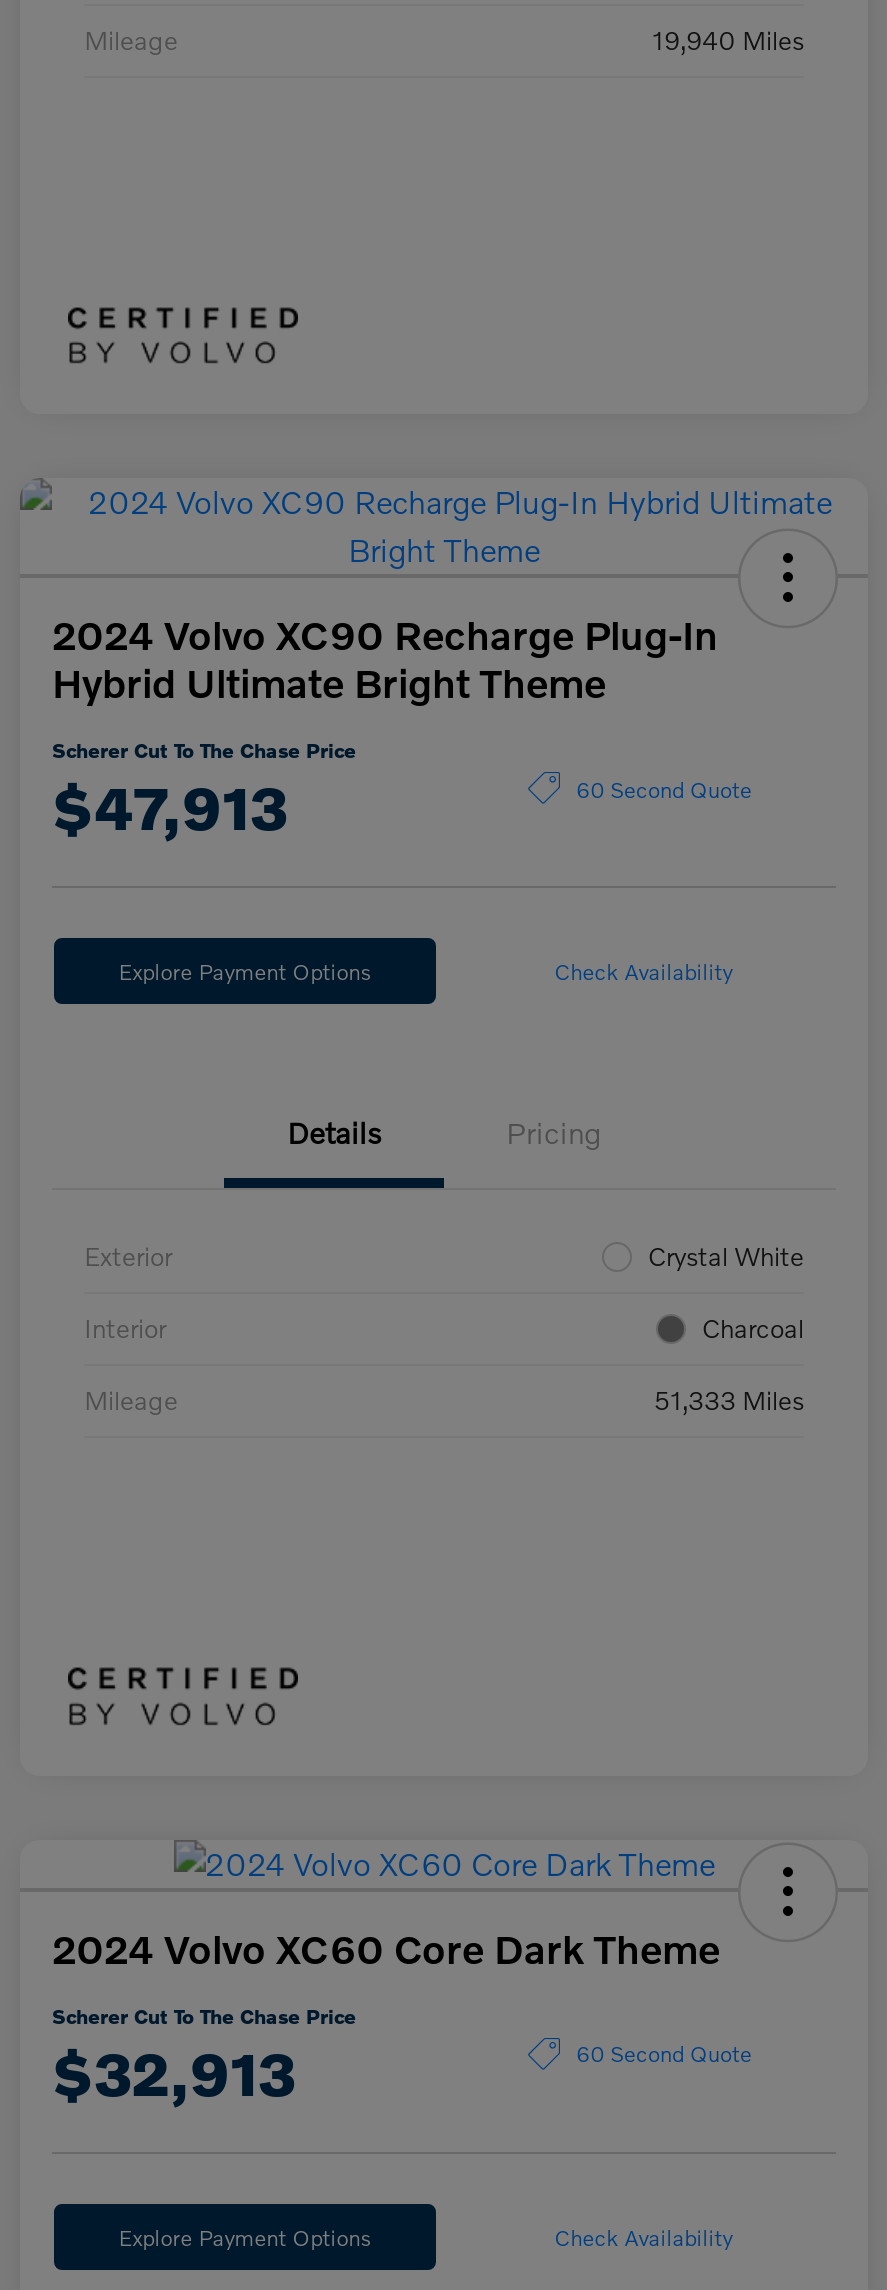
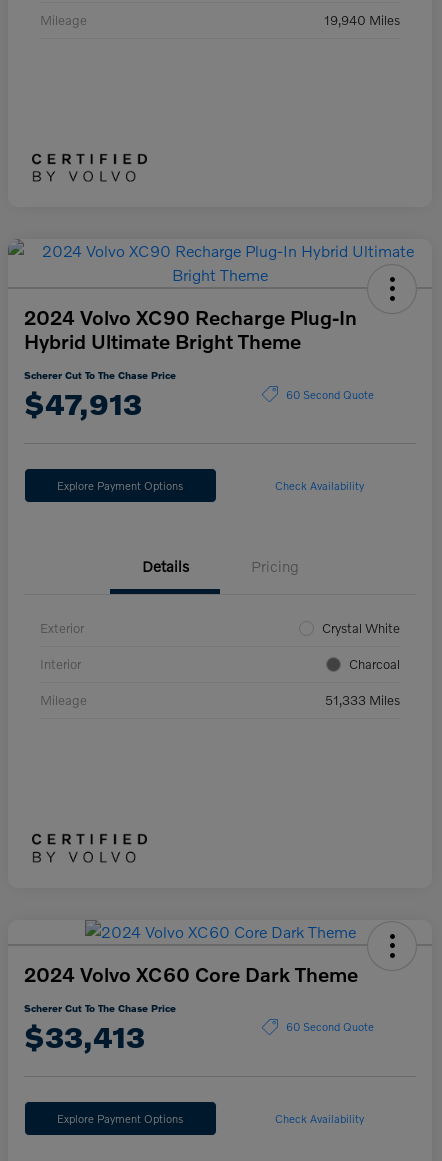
- $32,913
+ $33,413
